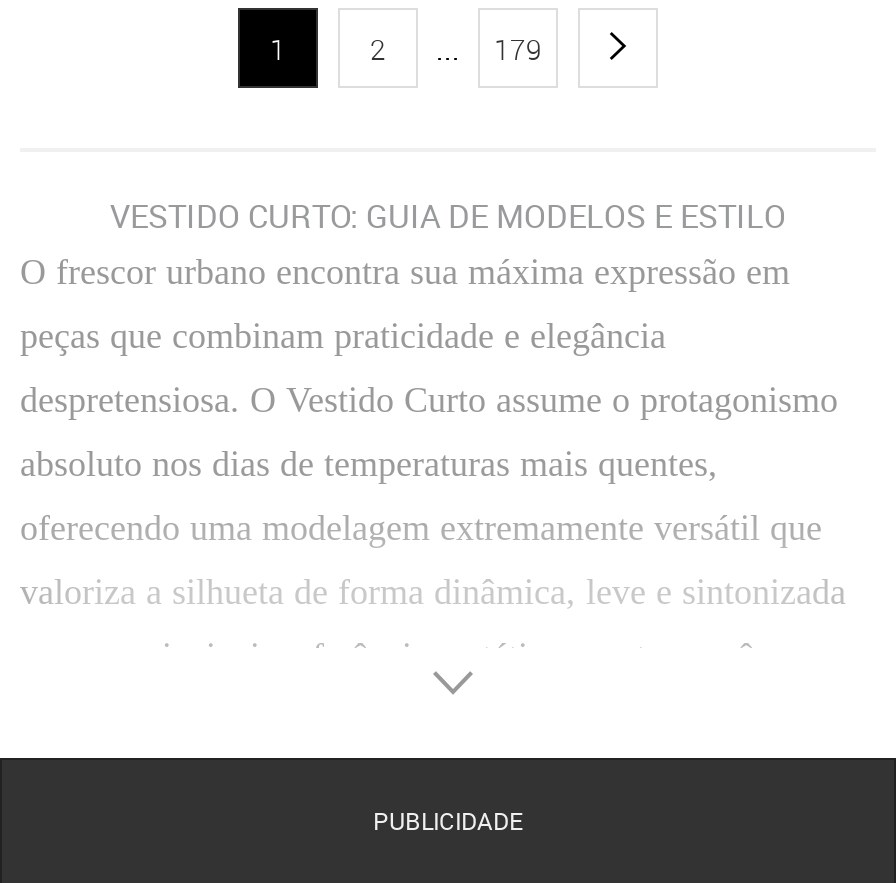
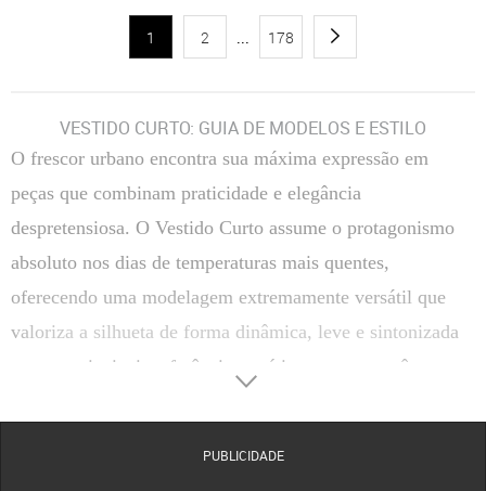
- 179
+ 178
